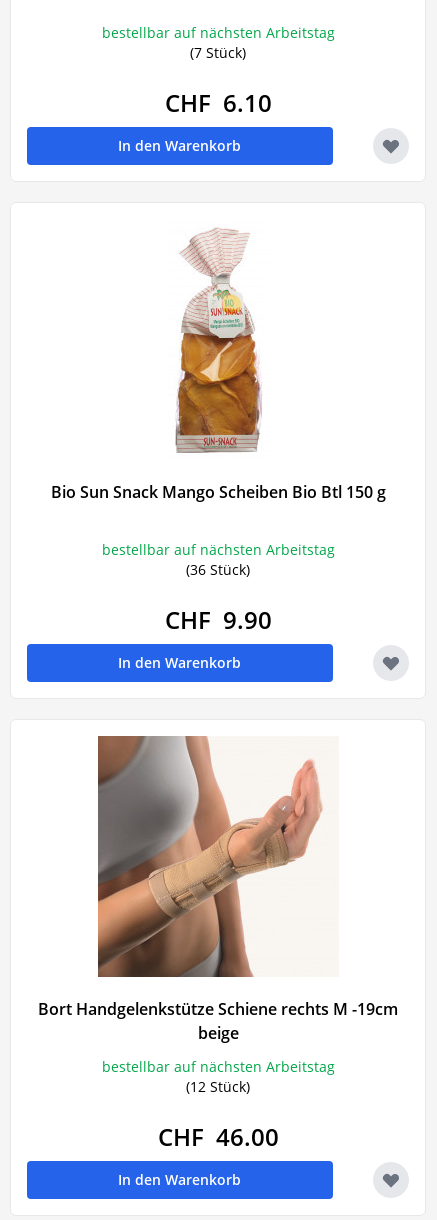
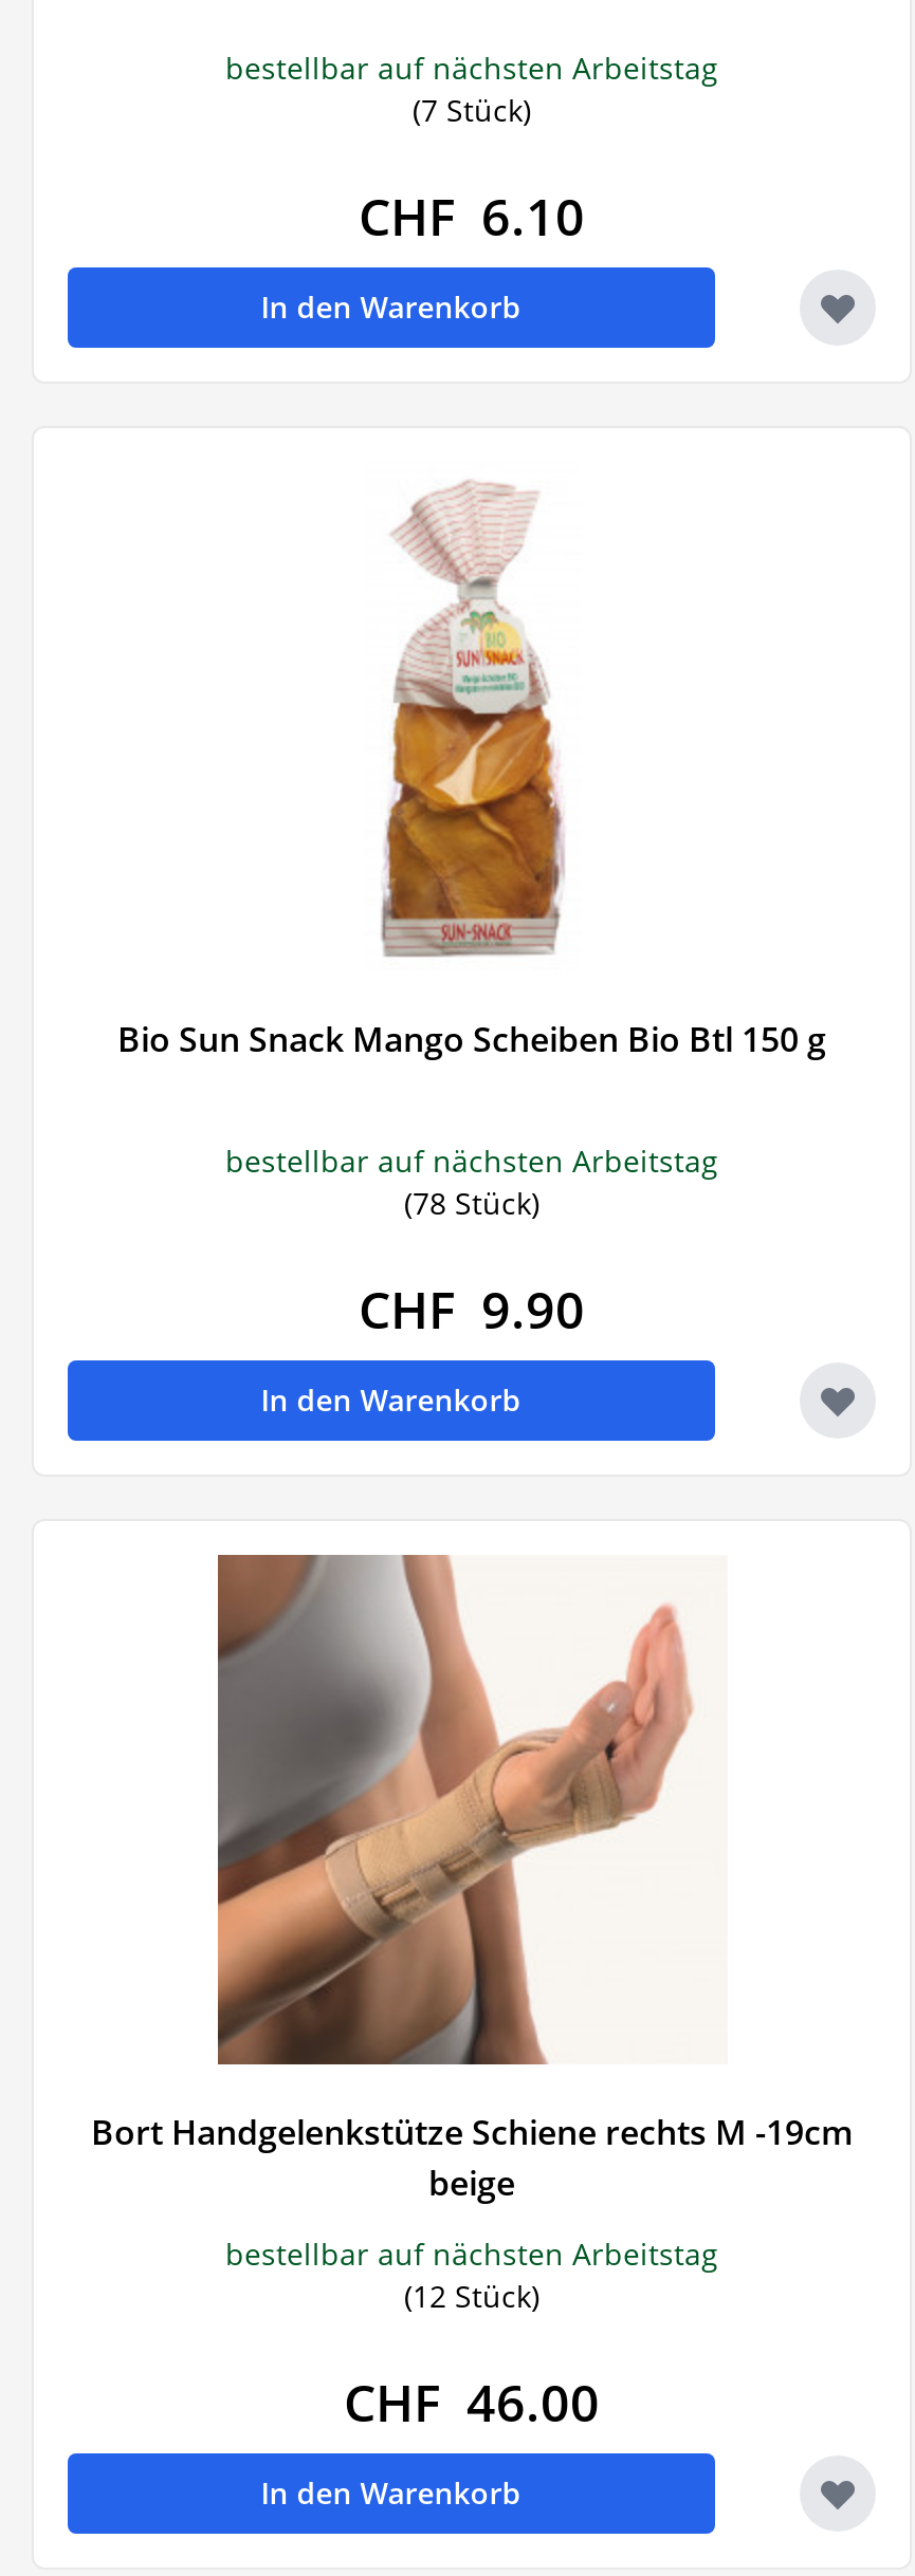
- (36 Stück)
+ (78 Stück)
